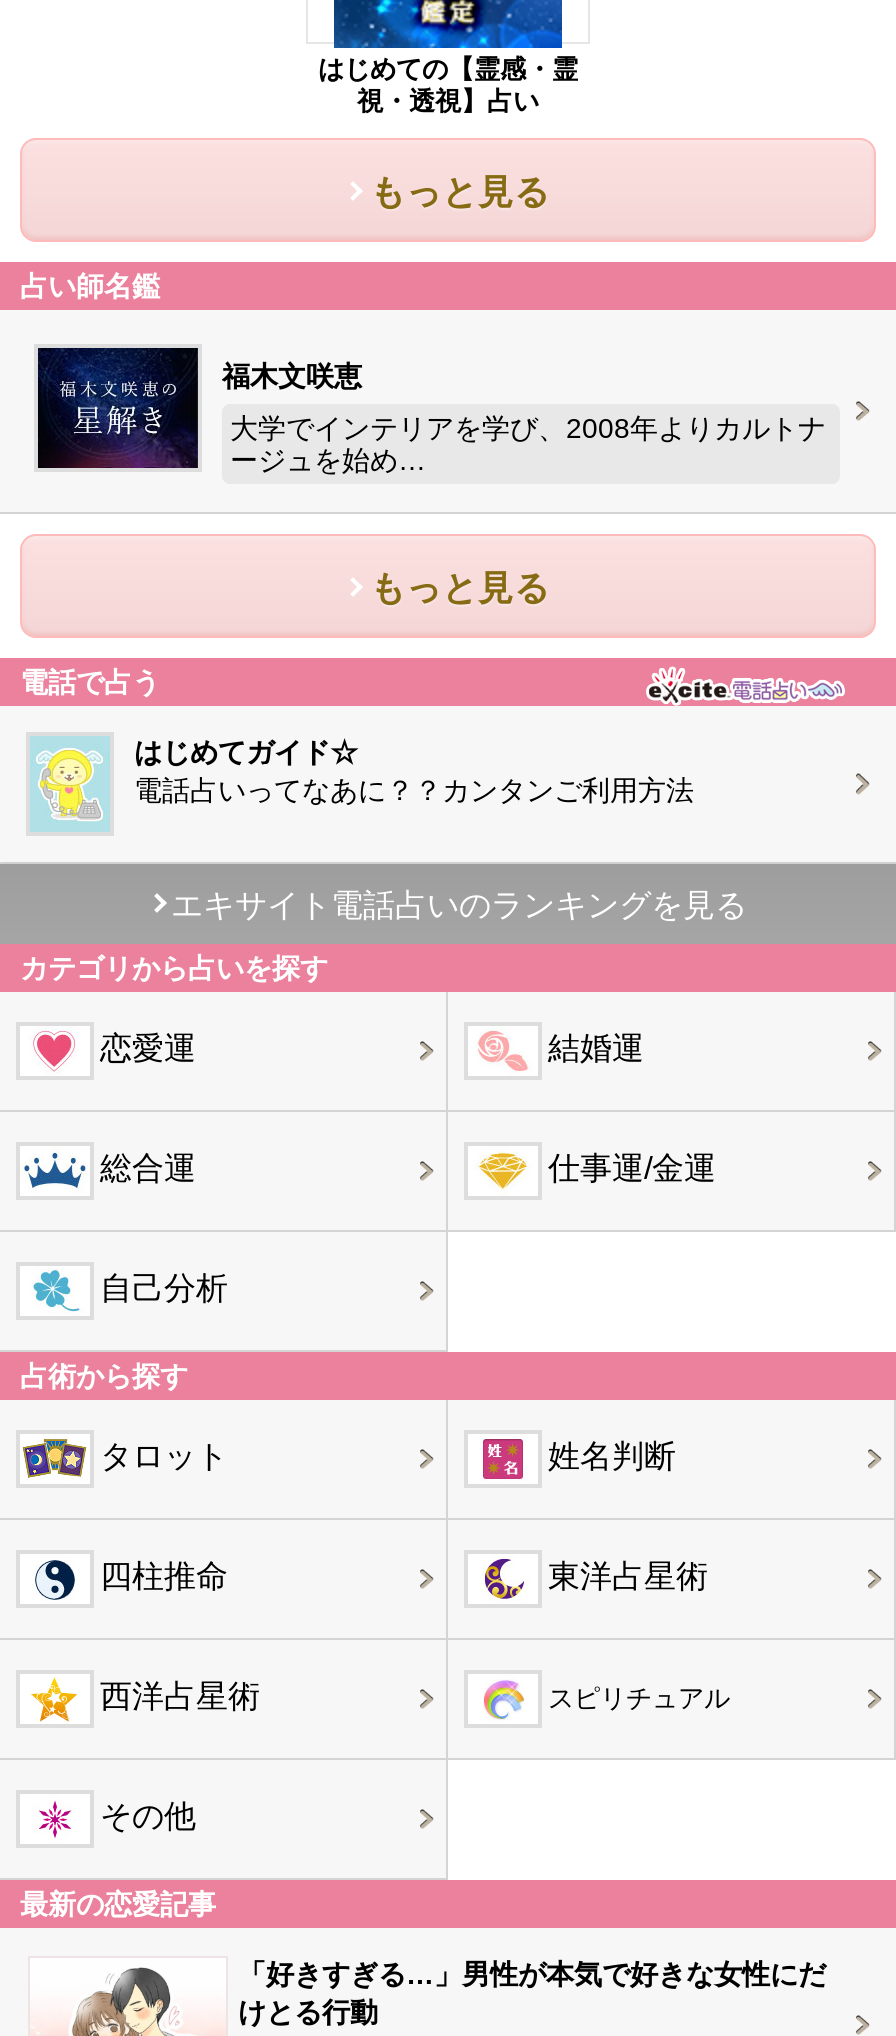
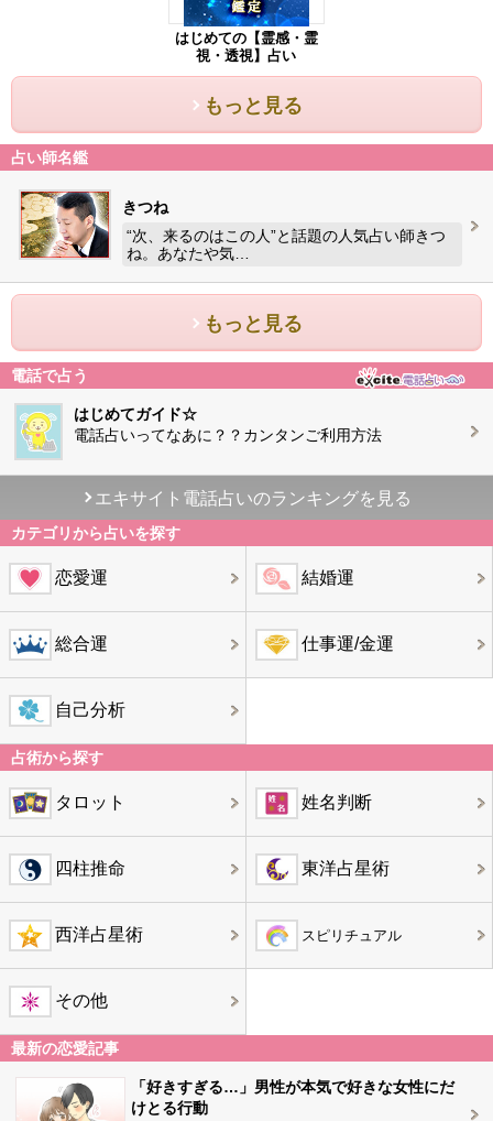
- [image]
- 福木文咲恵
+ [image]
+ きつね

- 大学でインテリアを学び、2008年よりカルトナ
- ージュを始め…
+ “次、来るのはこの人”と話題の人気占い師きつ
+ ね。あなたや気…
